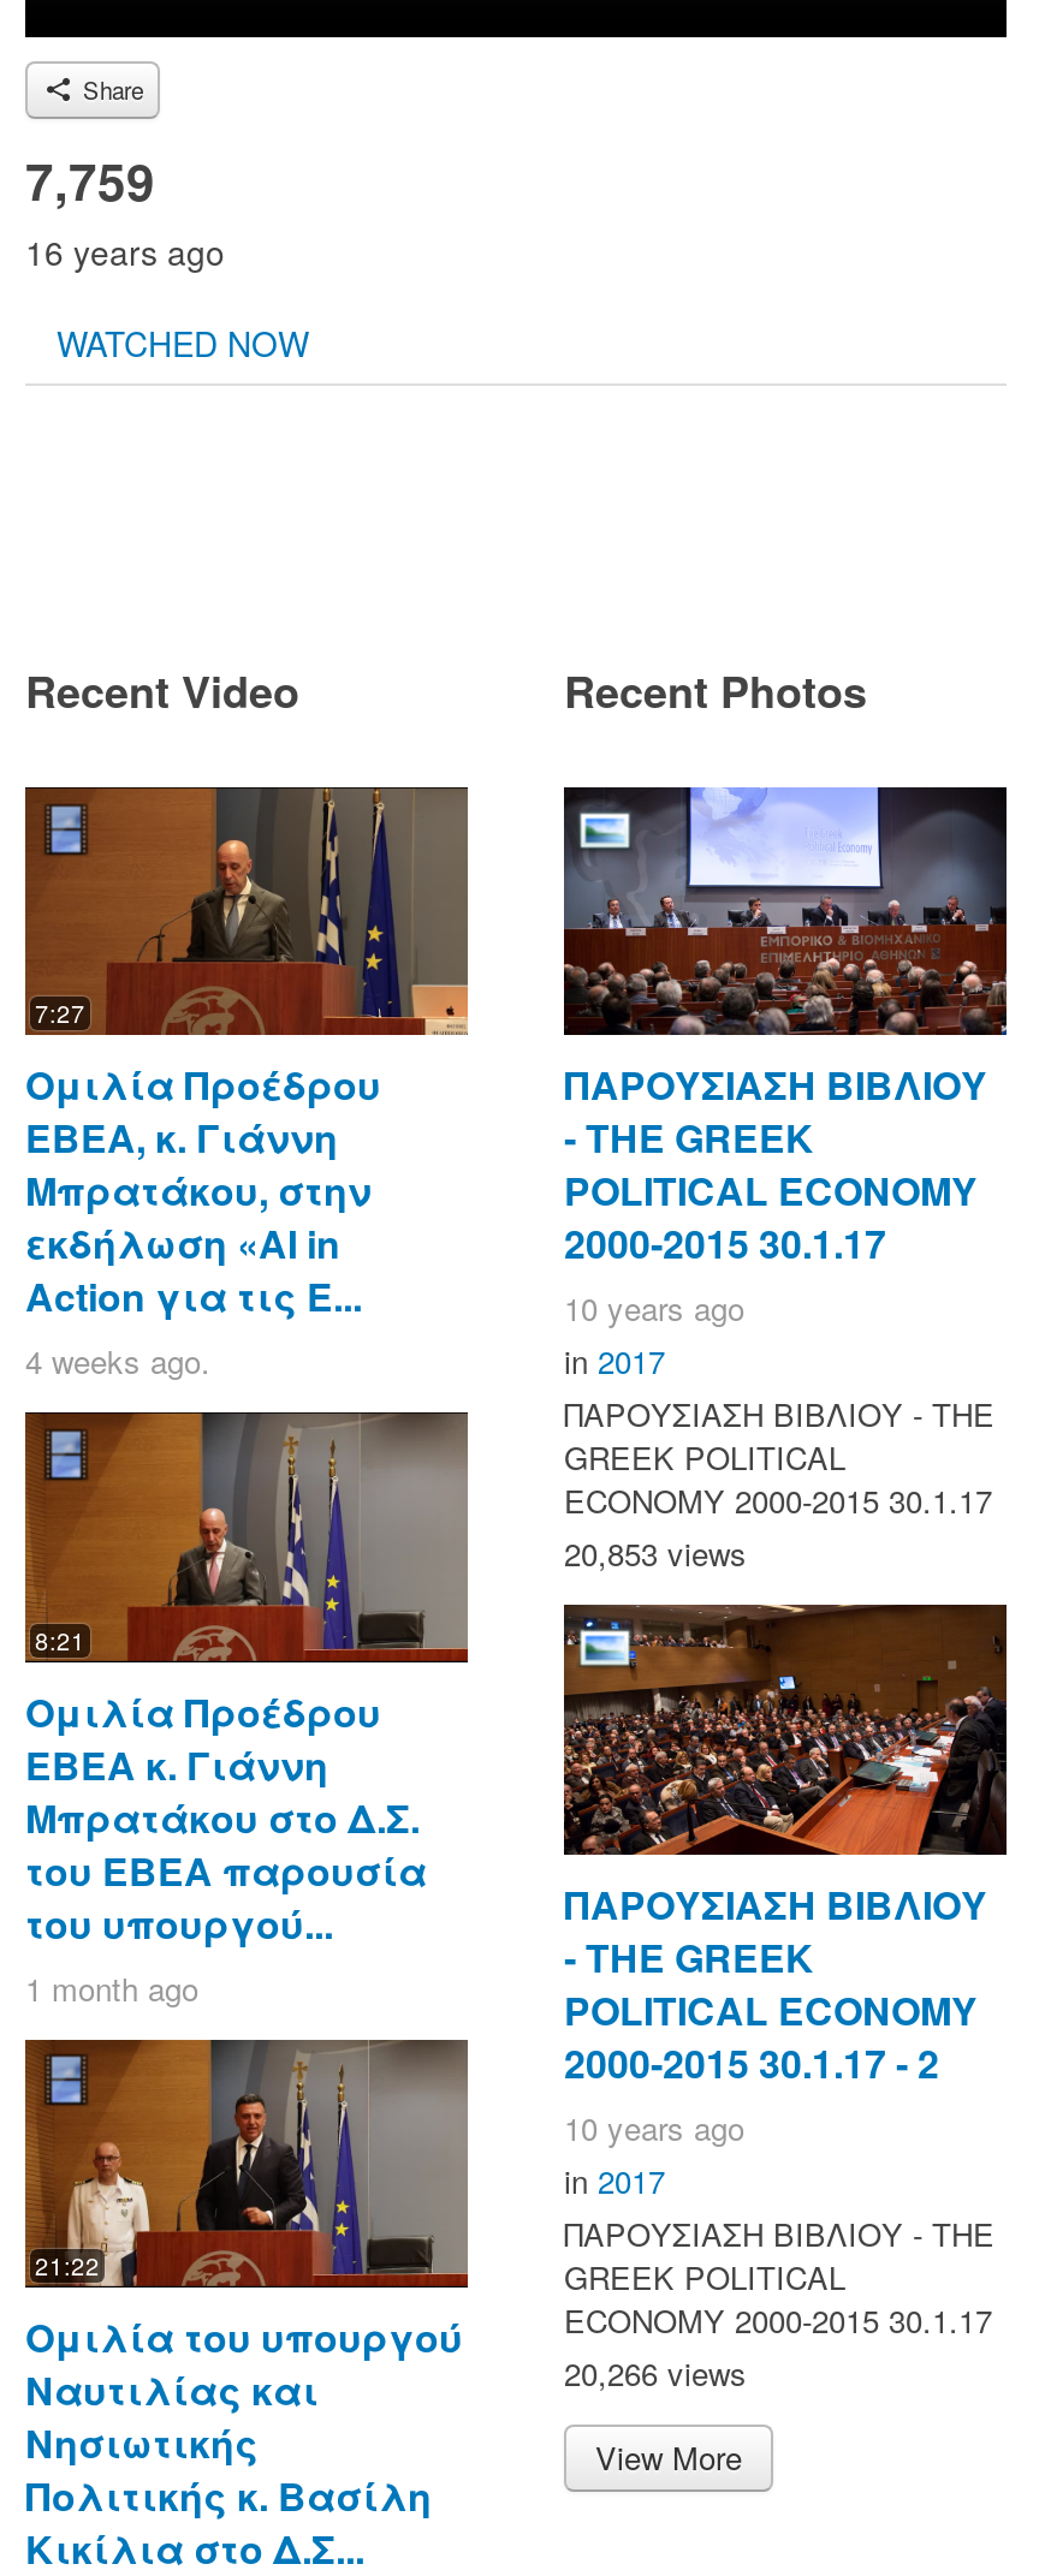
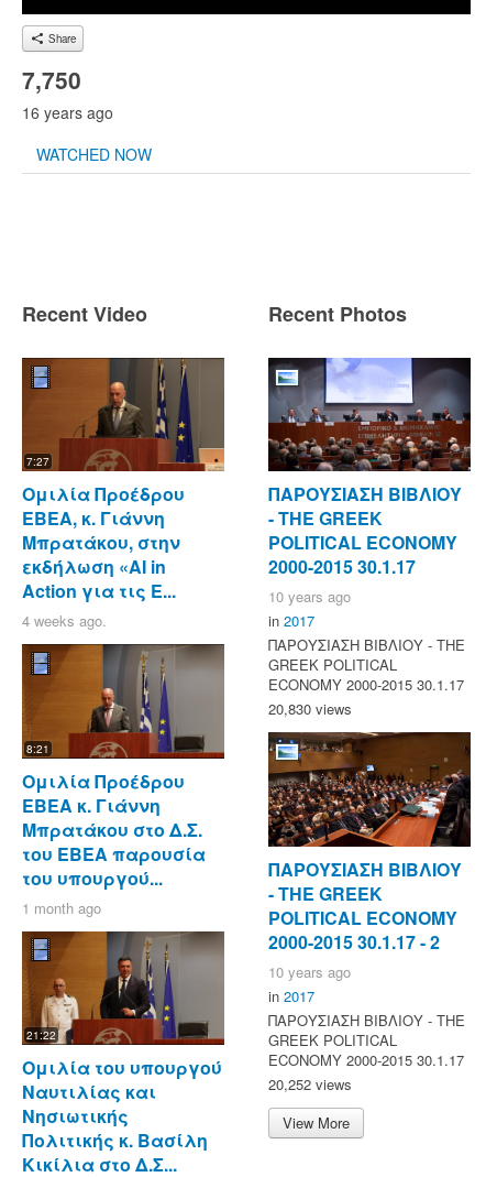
- 7,759
+ 7,750

- 20,853 views
+ 20,830 views

- 20,266 views
+ 20,252 views
